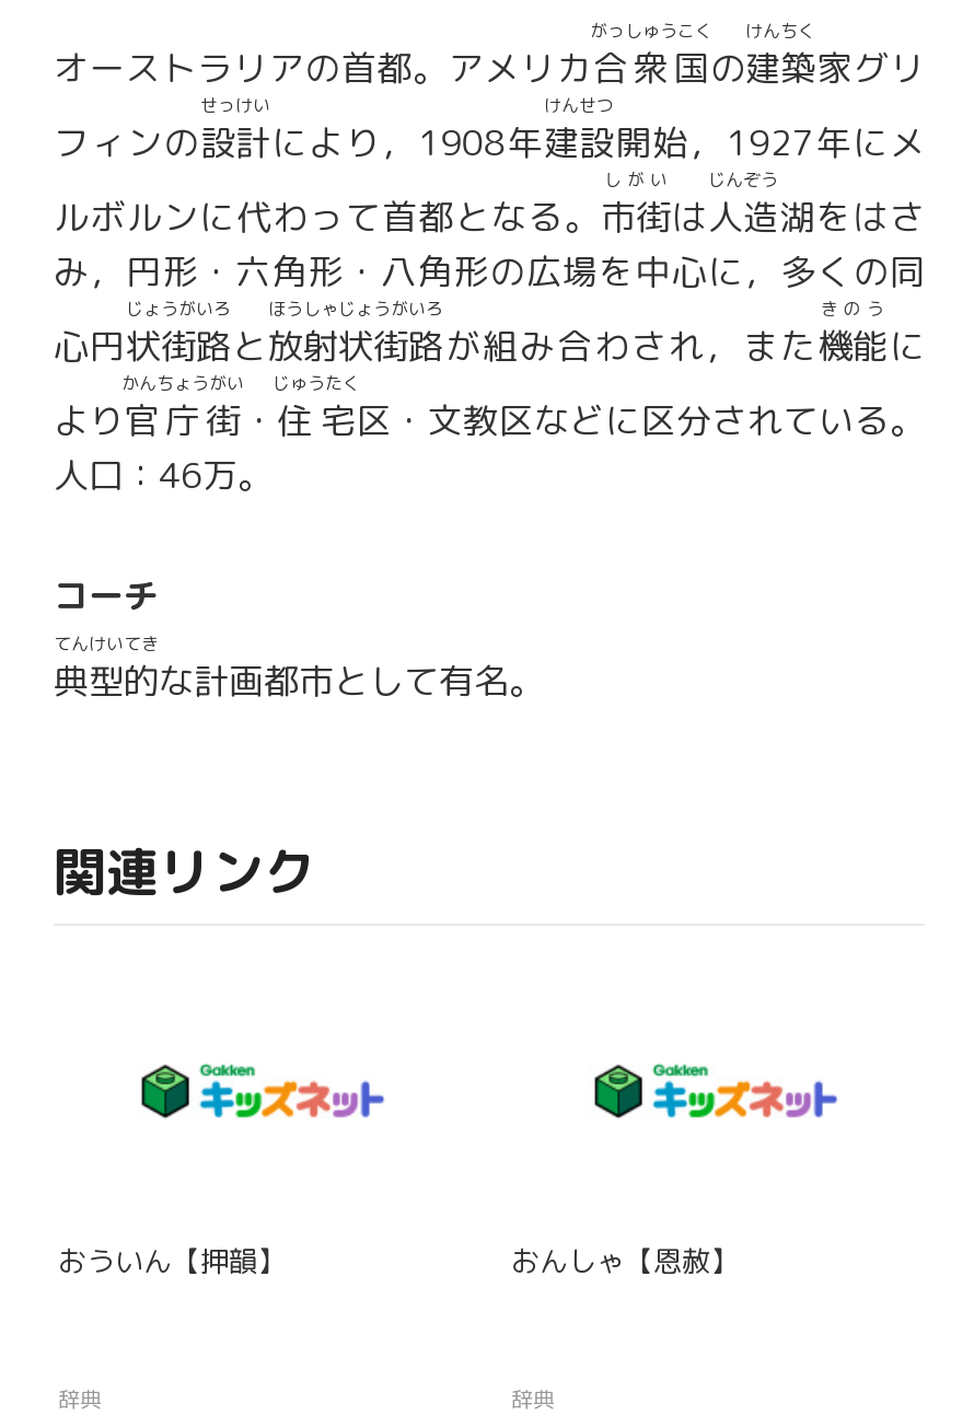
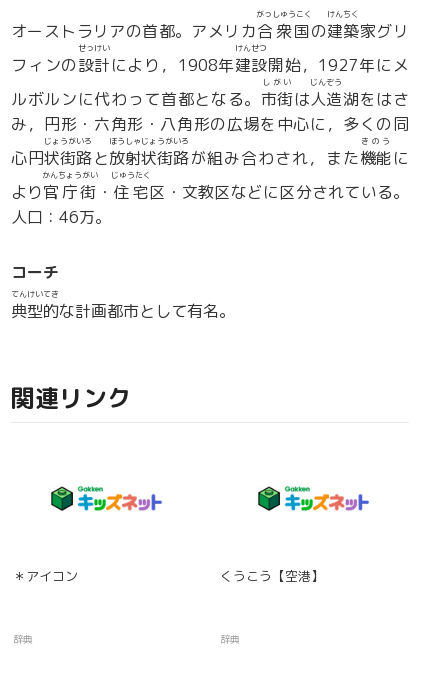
- おういん【押韻】
+ ＊アイコン

- おんしゃ【恩赦】
+ くうこう【空港】
